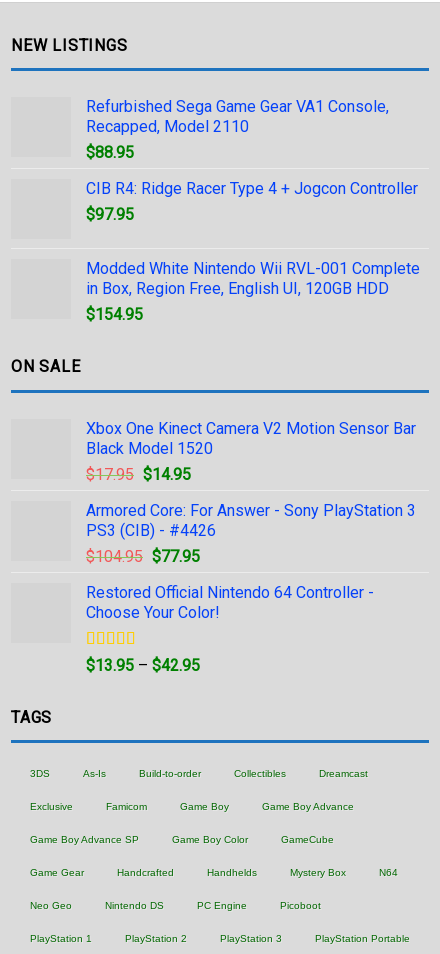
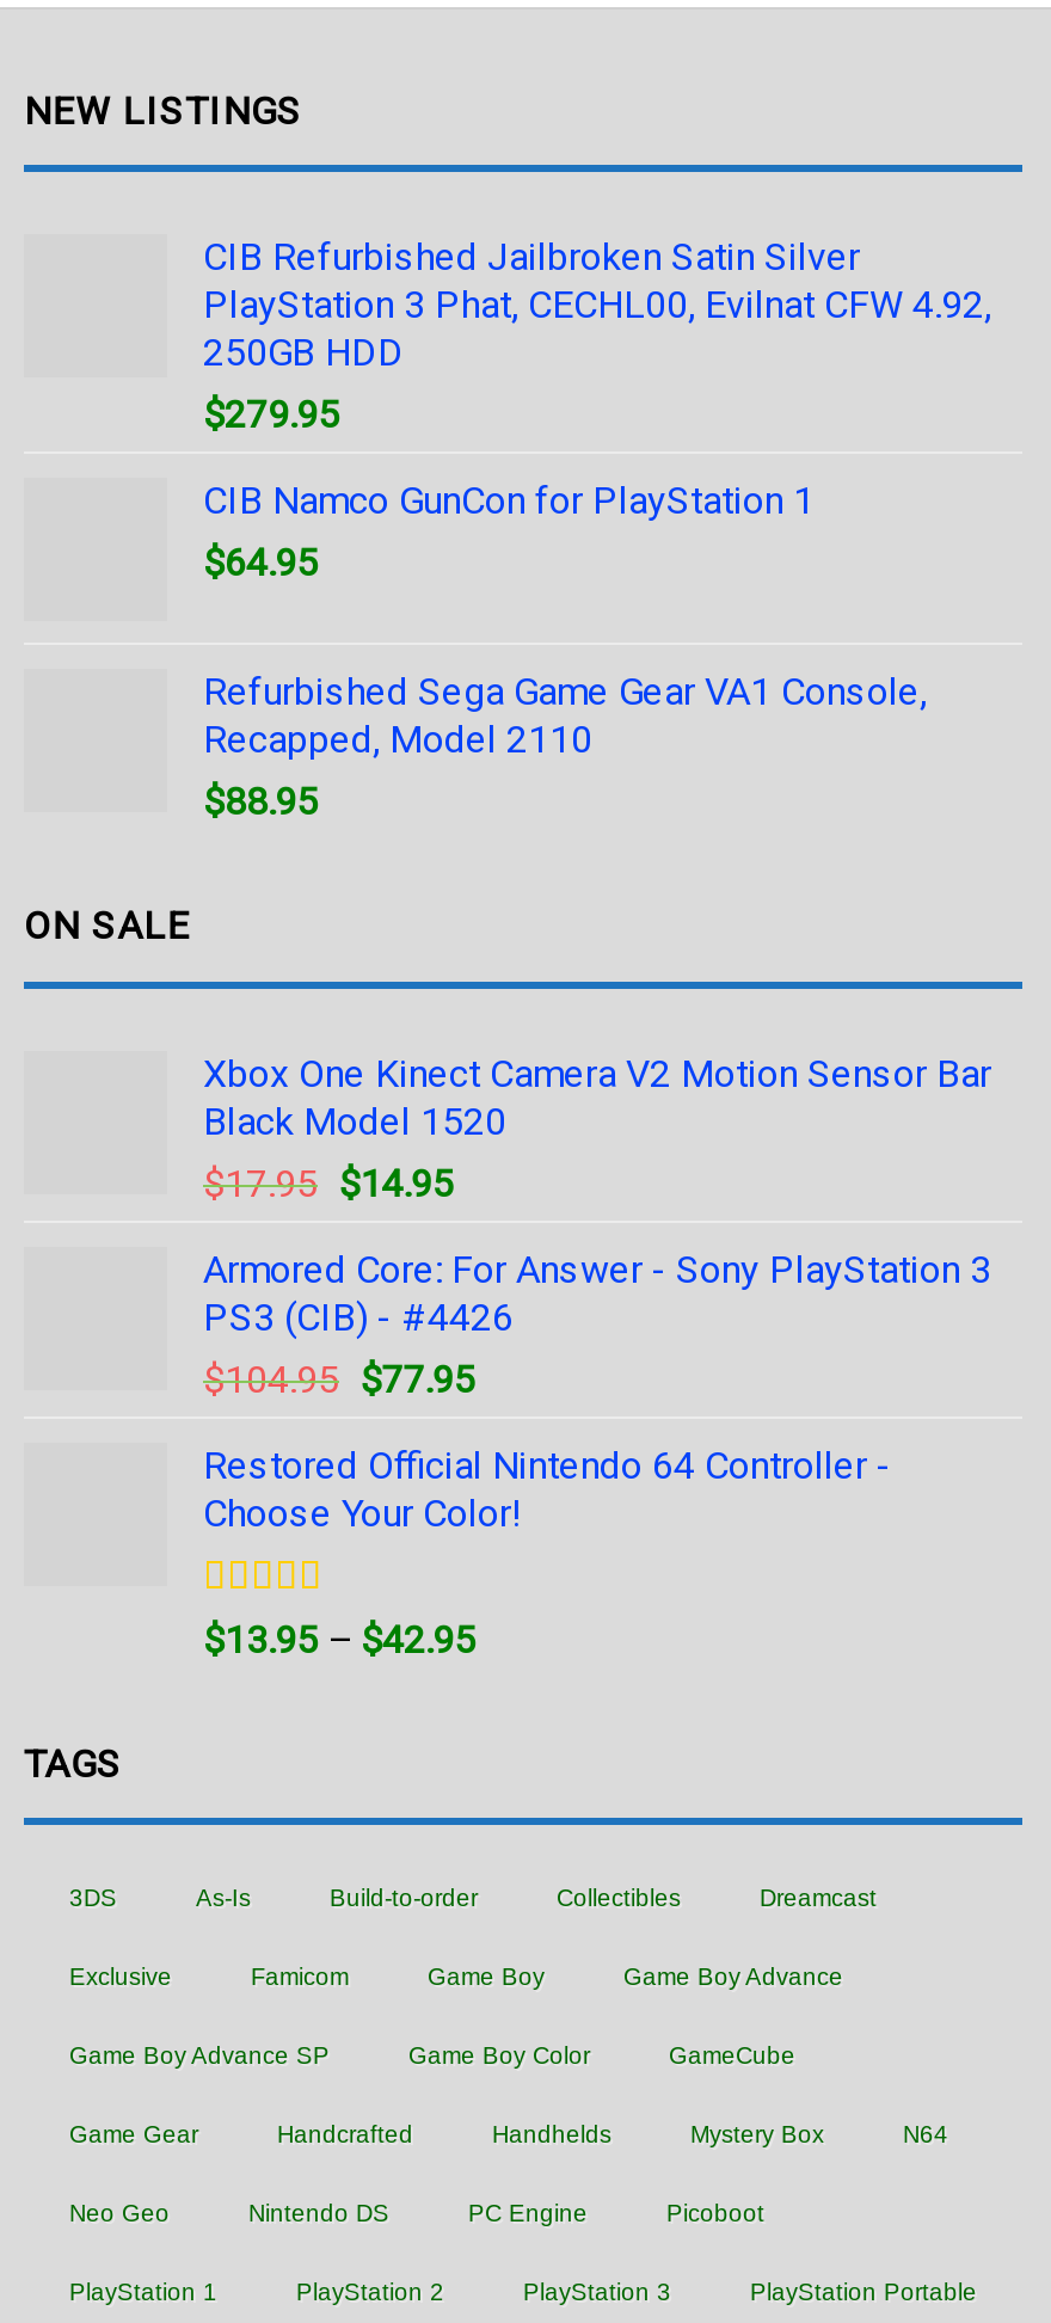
+ CIB Refurbished Jailbroken Satin Silver
+ PlayStation 3 Phat, CECHL00, Evilnat CFW 4.92,
+ 250GB HDD
+ $279.95
+ CIB Namco GunCon for PlayStation 1
+ $64.95

moved down: Refurbished Sega Game Gear VA1 Console, | Recapped, Model 2110 | $88.95

- CIB R4: Ridge Racer Type 4 + Jogcon Controller
- $97.95
- Modded White Nintendo Wii RVL-001 Complete
- in Box, Region Free, English UI, 120GB HDD
- $154.95
